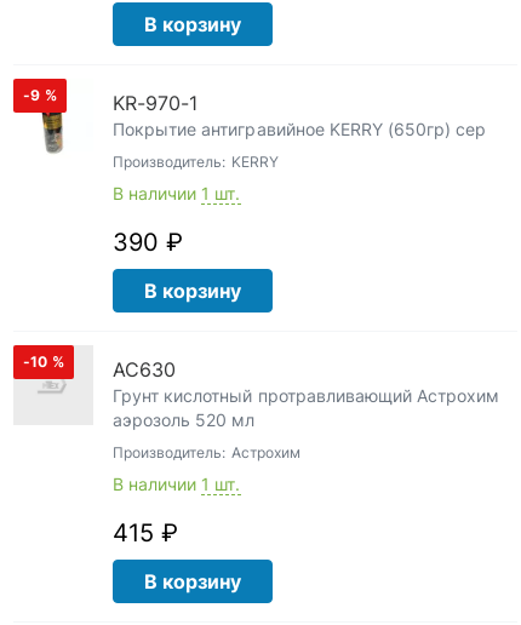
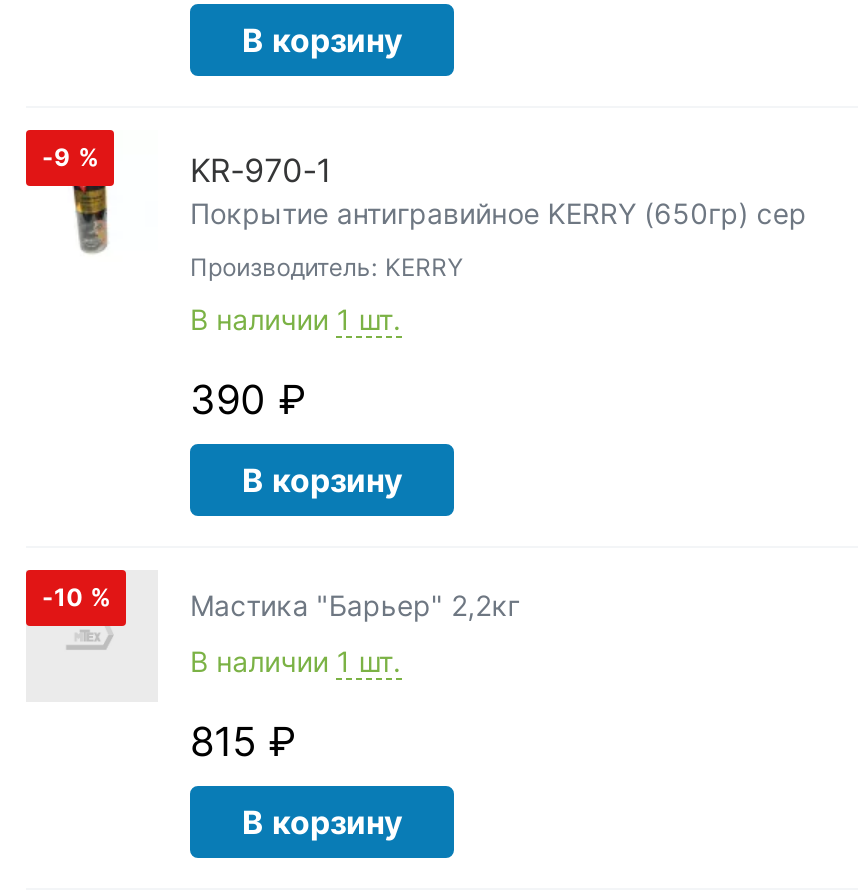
- AC630
- Грунт кислотный протравливающий Астрохим
- аэрозоль 520 мл
- Производитель: Астрохим
+ Мастика "Барьер" 2,2кг

- 415 ₽
+ 815 ₽
